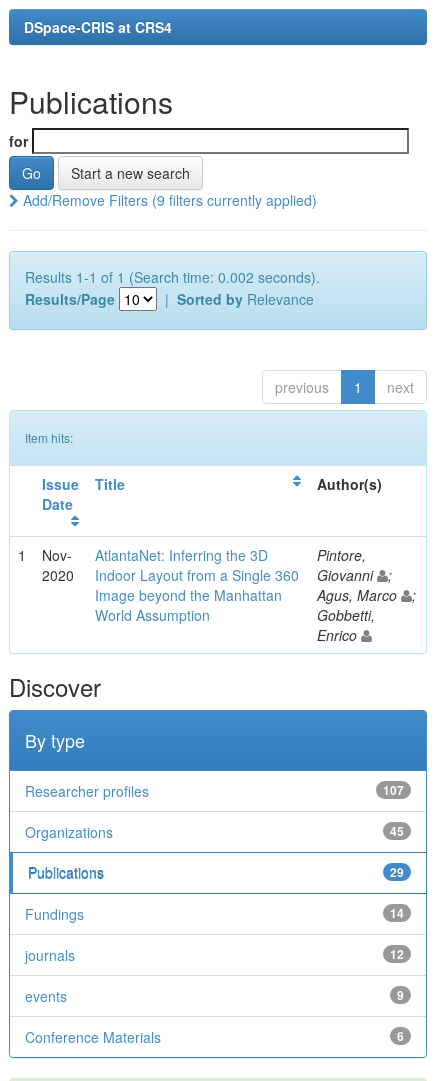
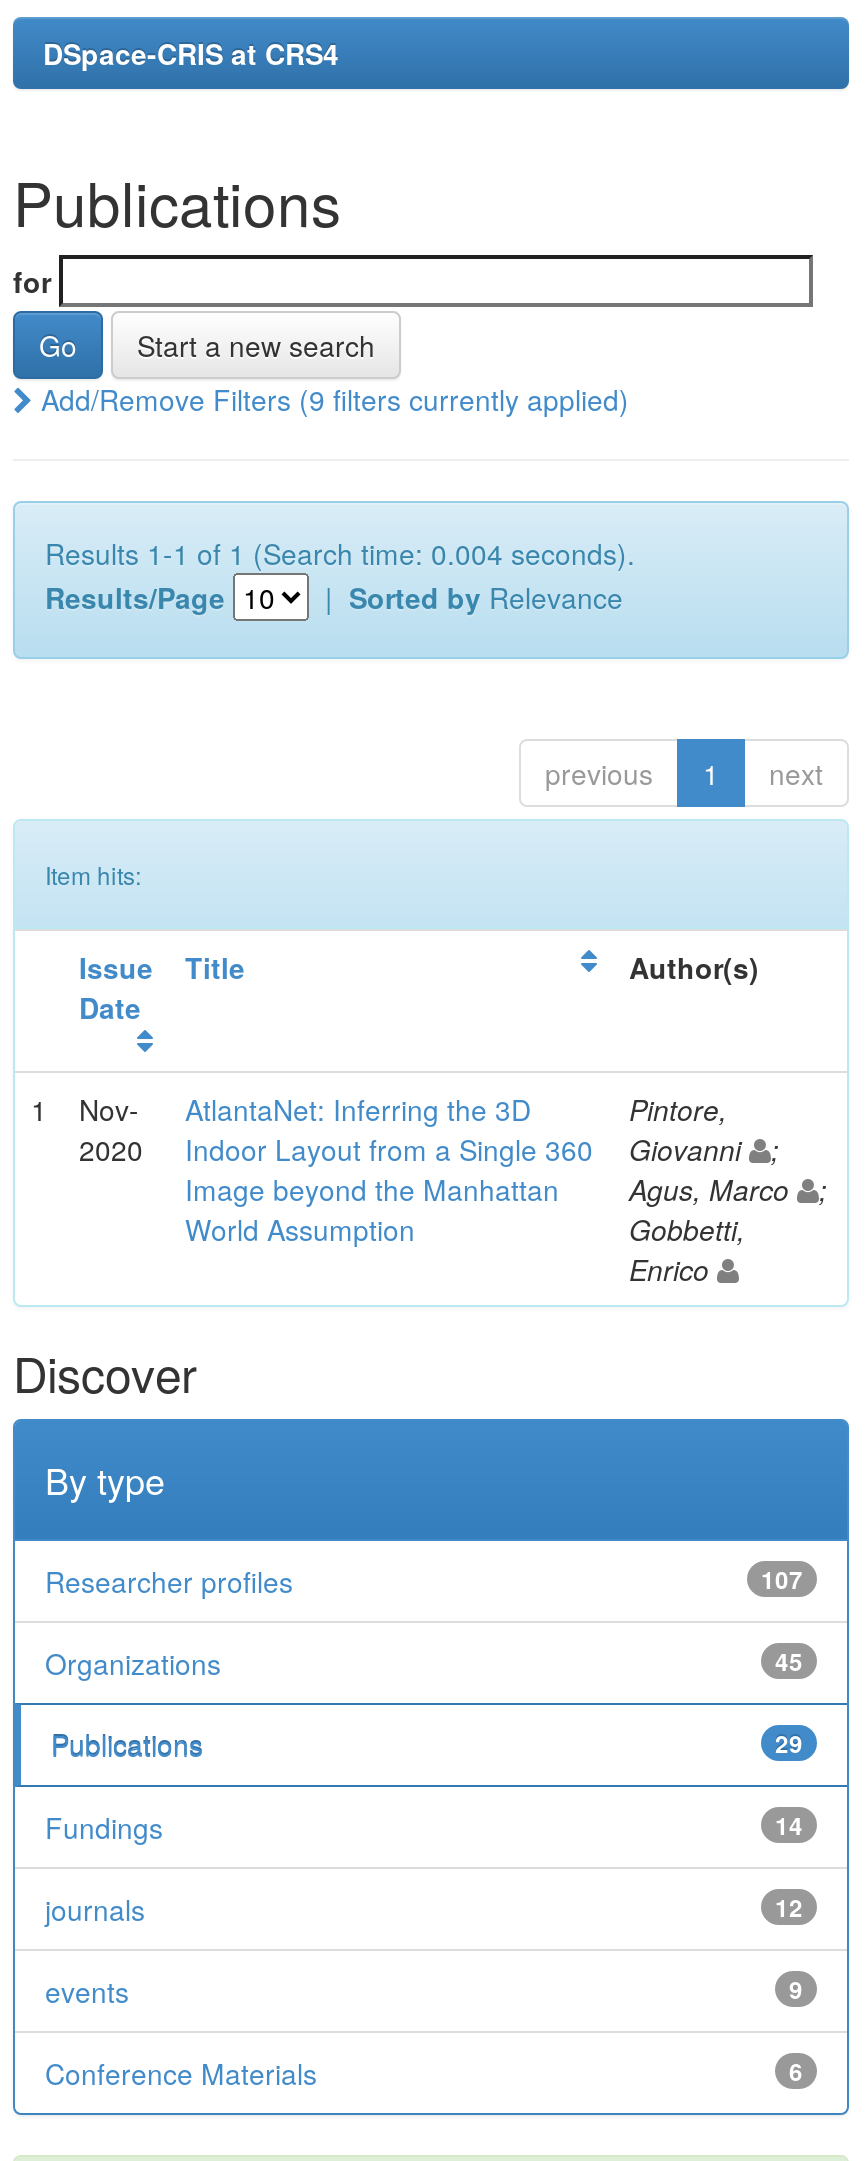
- Results 1-1 of 1 (Search time: 0.002 seconds).
+ Results 1-1 of 1 (Search time: 0.004 seconds).
